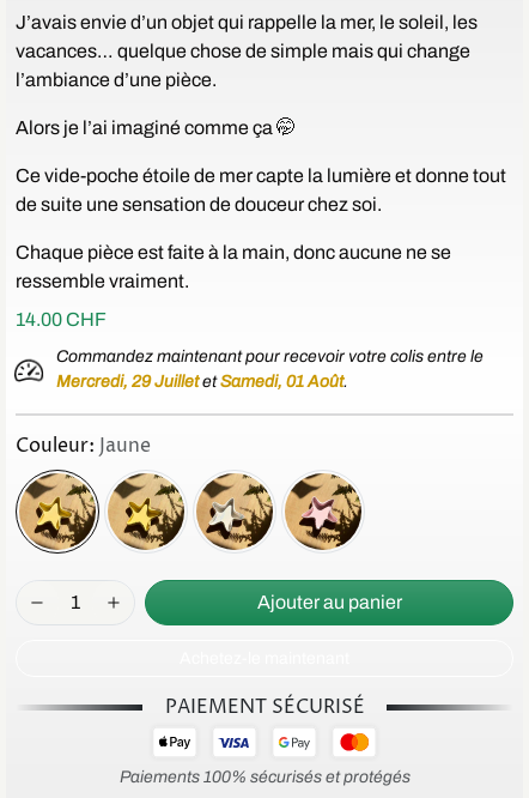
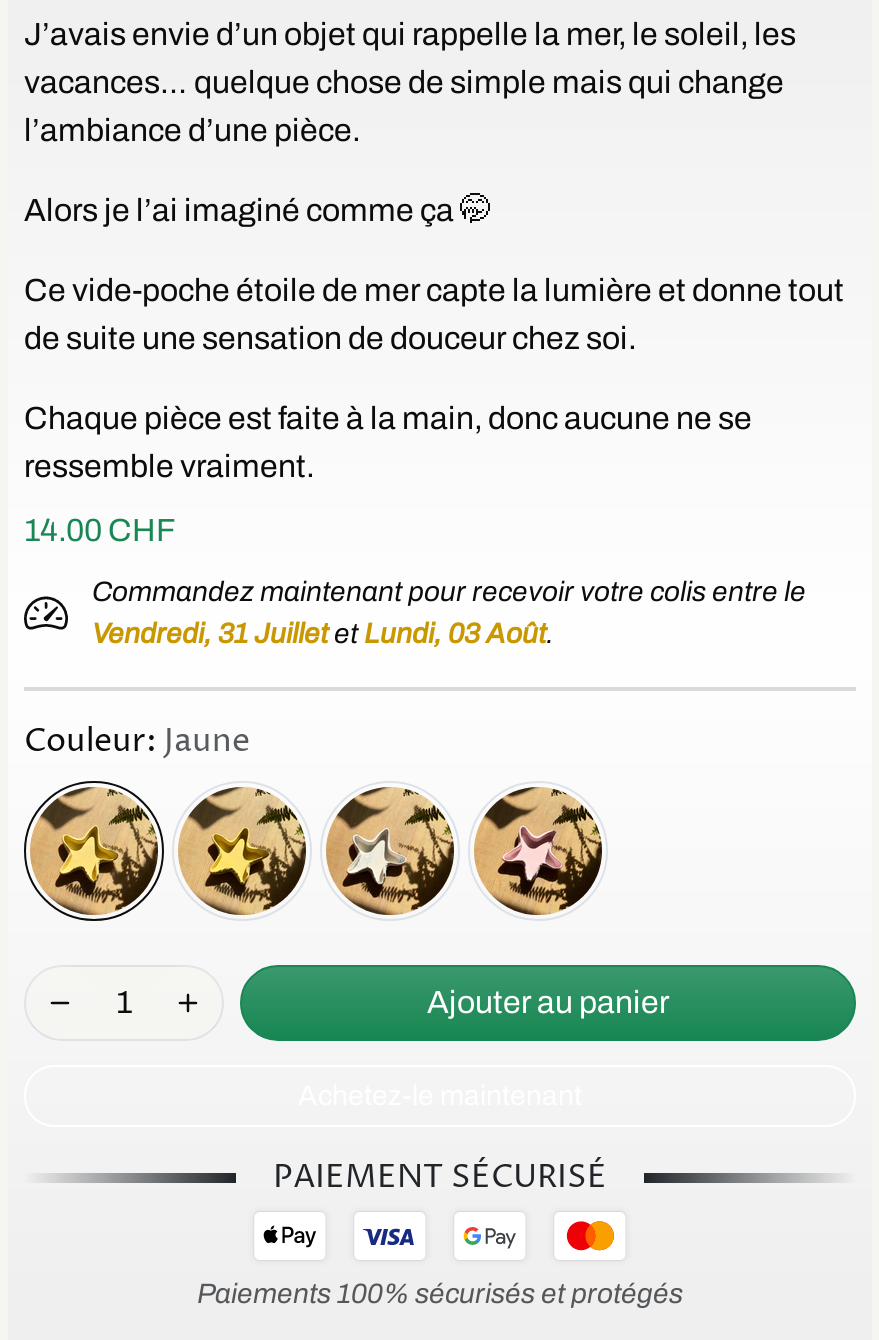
- Mercredi, 29 Juilletet Samedi, 01 Août.
+ Vendredi, 31 Juilletet Lundi, 03 Août.
